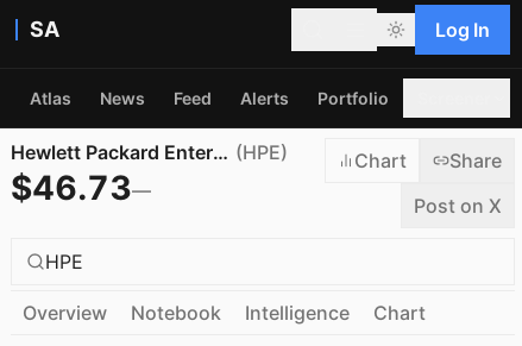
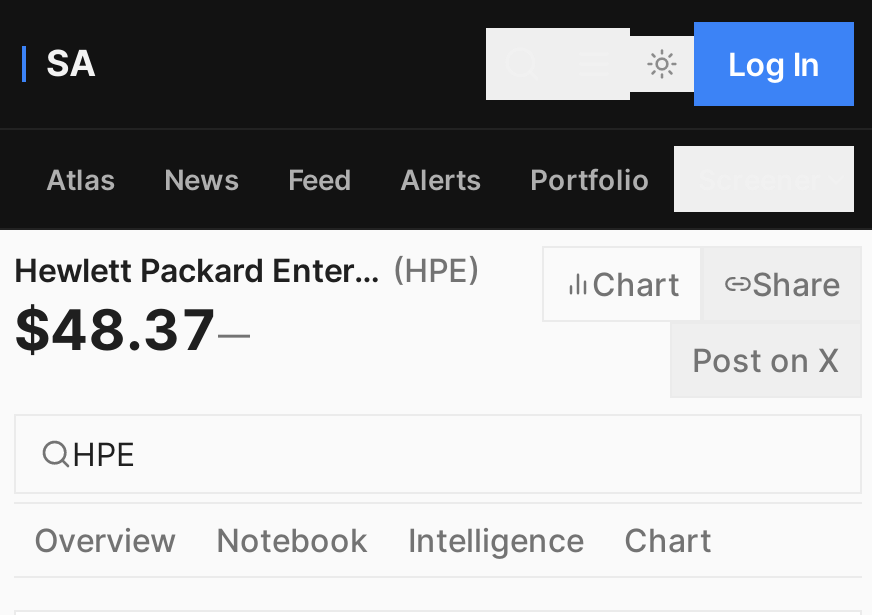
- $46.73—
+ $48.37—
